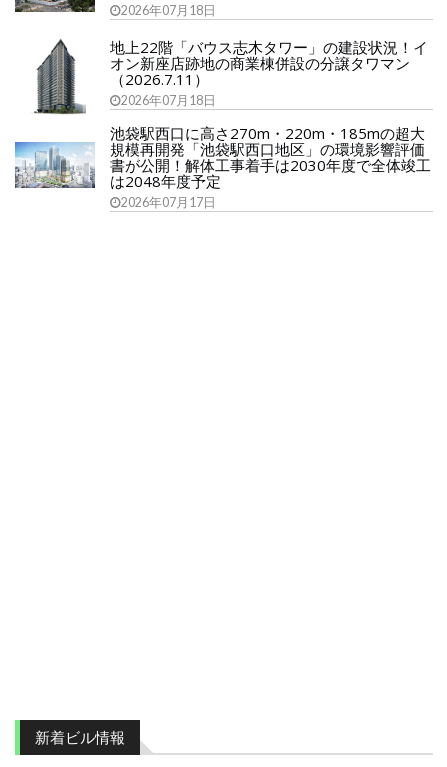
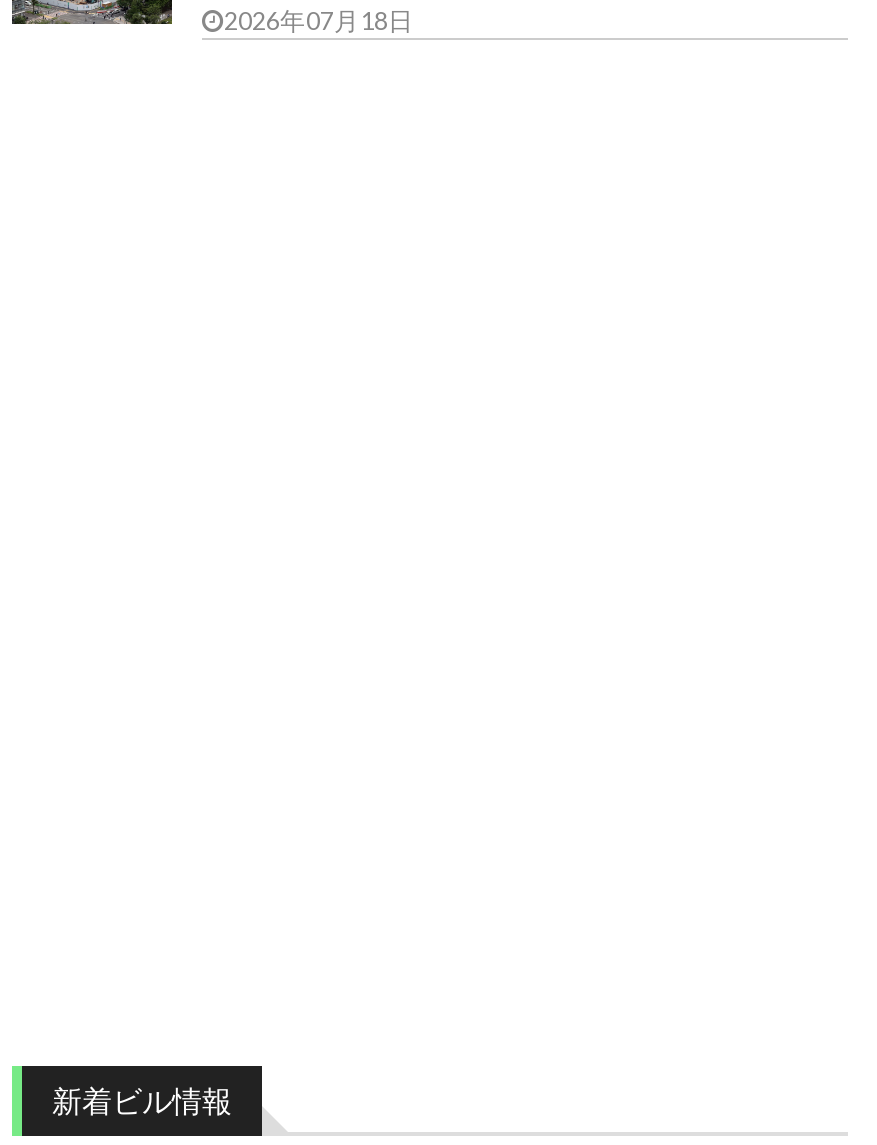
- [image]
- 地上22階「バウス志木タワー」の建設状況！イ
- オン新座店跡地の商業棟併設の分譲タワマン
- （2026.7.11）
- 2026年07月18日
- 池袋駅西口に高さ270m・220m・185mの超大
- 規模再開発「池袋駅西口地区」の環境影響評価
- 書が公開！解体工事着手は2030年度で全体竣工
- は2048年度予定
- 2026年07月17日

- [image]
